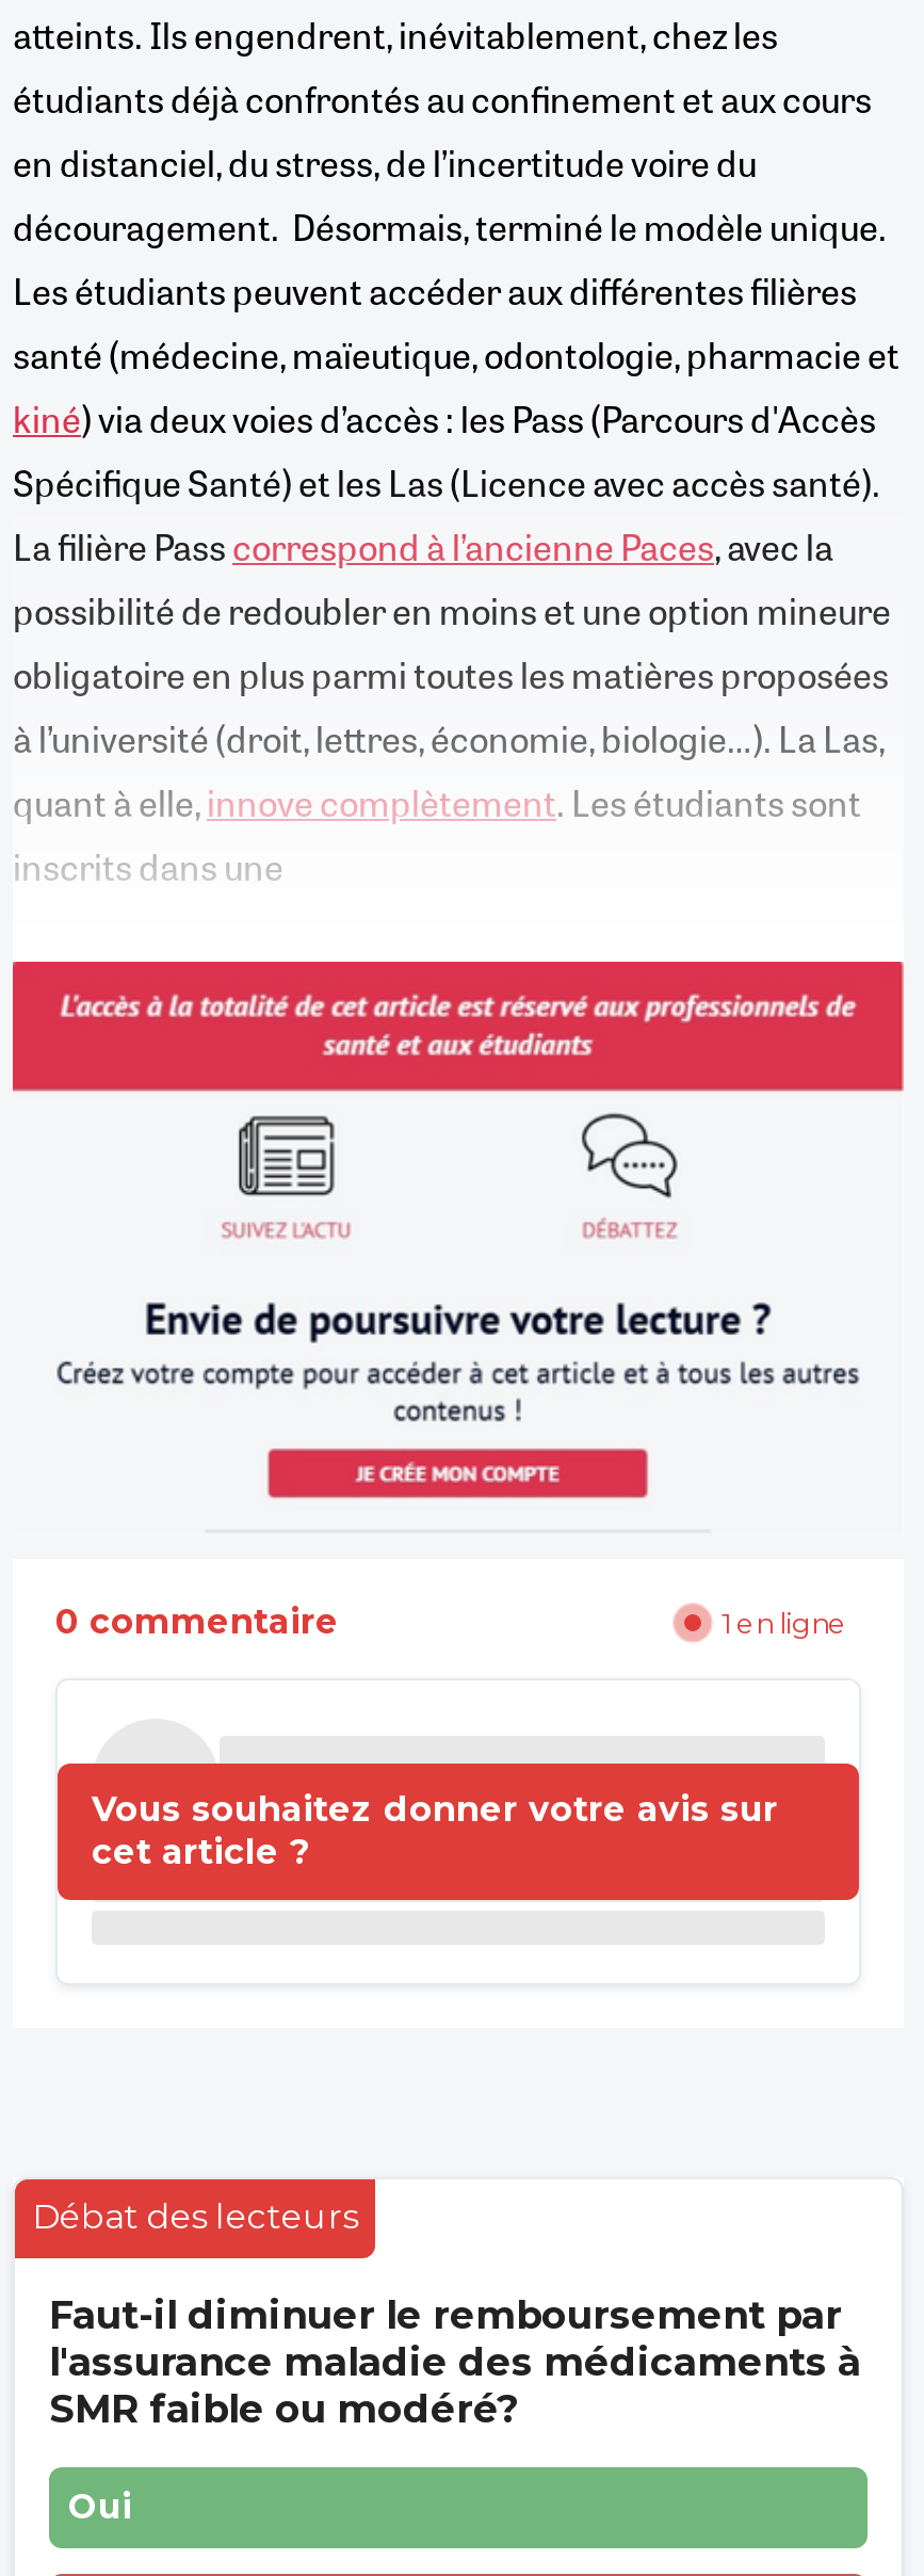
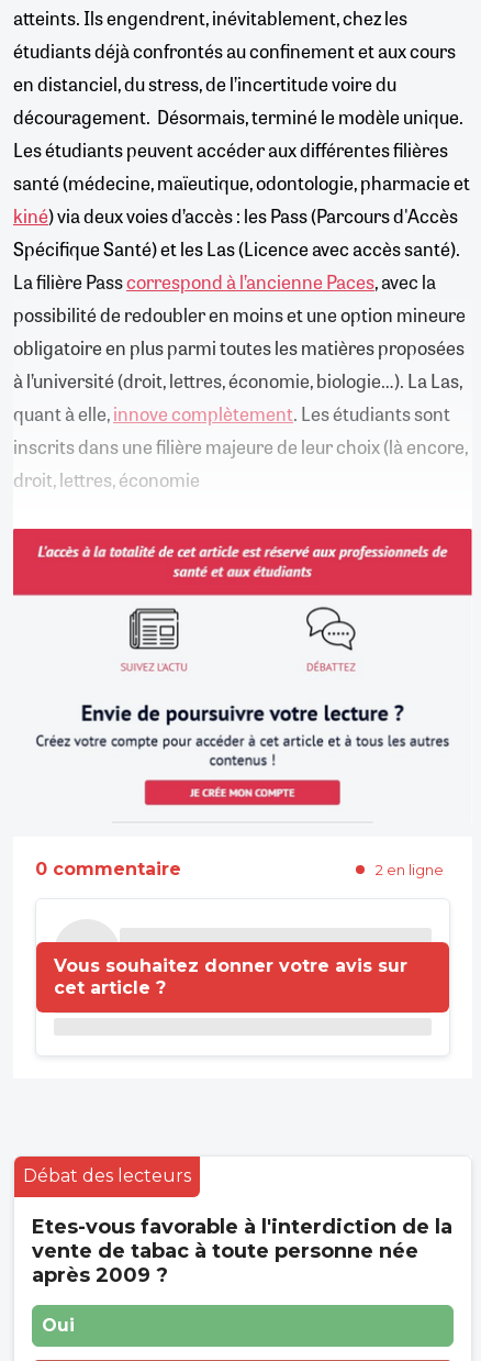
- inscrits dans une
+ inscrits dans une filière majeure de leur choix (là encore,
+ droit, lettres, économie

- 1 en ligne
+ 2 en ligne

- Faut-il diminuer le remboursement par
- l'assurance maladie des médicaments à
- SMR faible ou modéré?
+ Etes-vous favorable à l'interdiction de la
+ vente de tabac à toute personne née
+ après 2009 ?
